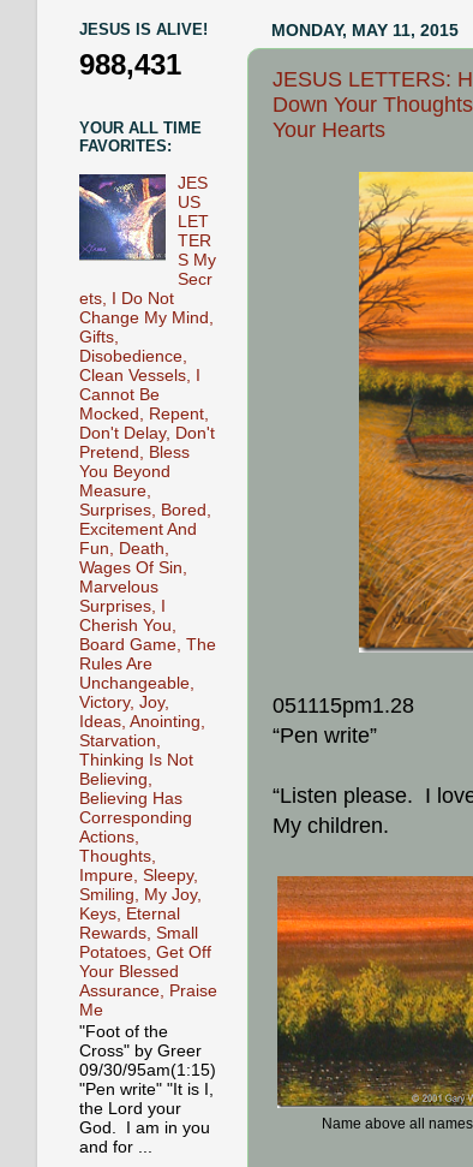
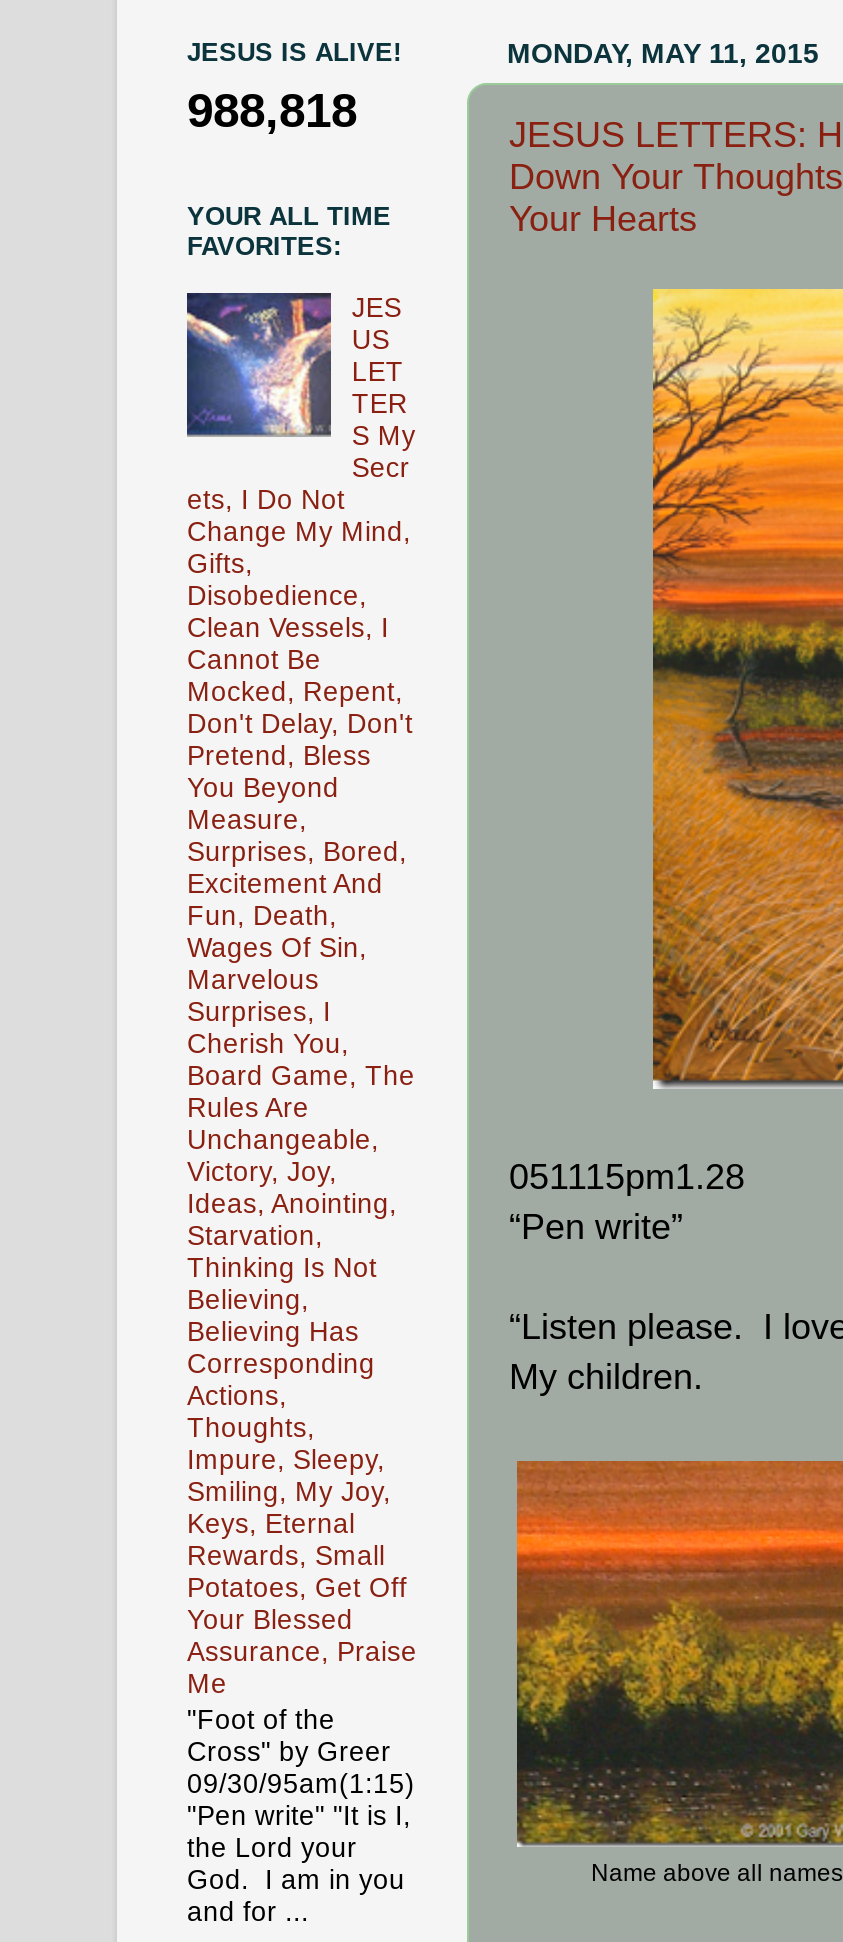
- 988,431
+ 988,818
